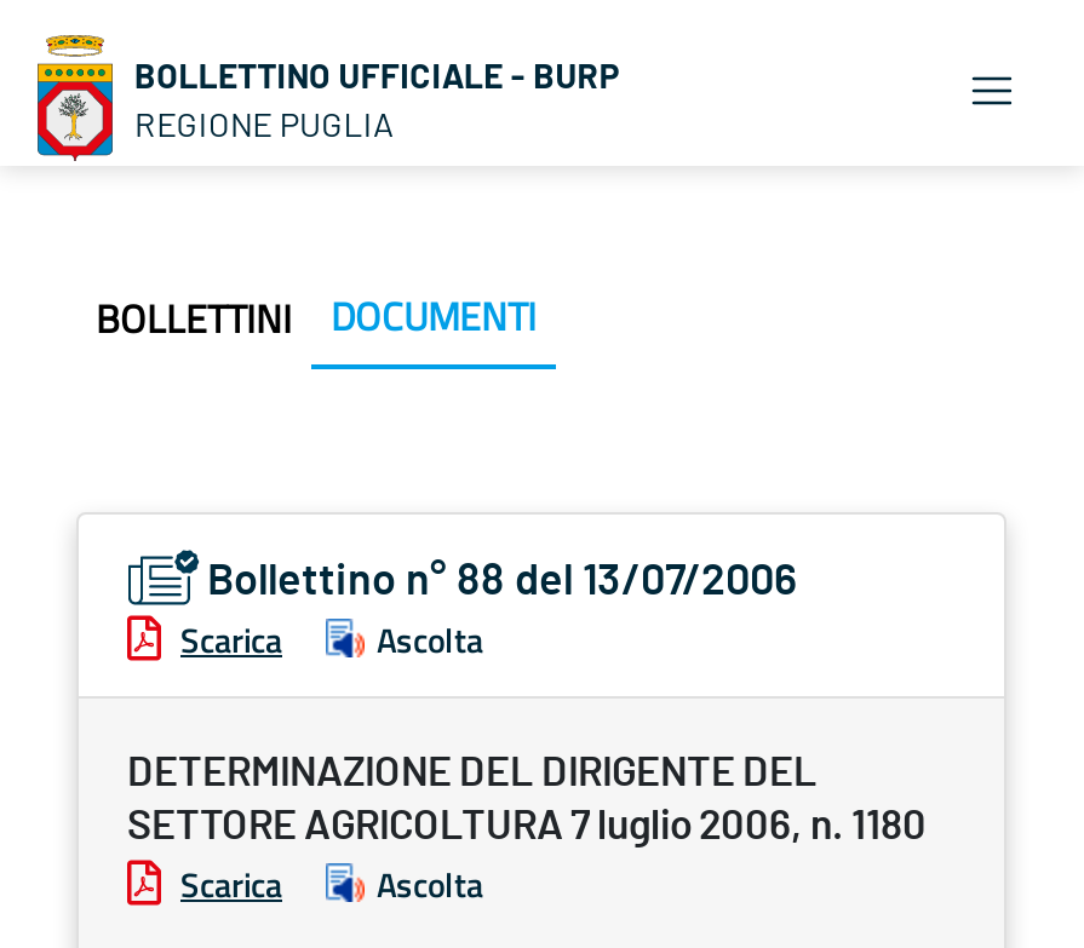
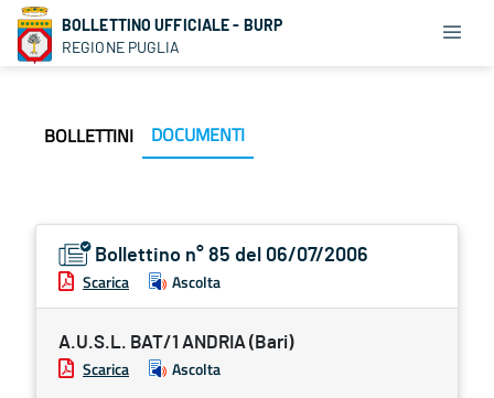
- Bollettino n° 88 del 13/07/2006
+ Bollettino n° 85 del 06/07/2006

- DETERMINAZIONE DEL DIRIGENTE DEL
- SETTORE AGRICOLTURA 7 luglio 2006, n. 1180
+ A.U.S.L. BAT/1 ANDRIA (Bari)
